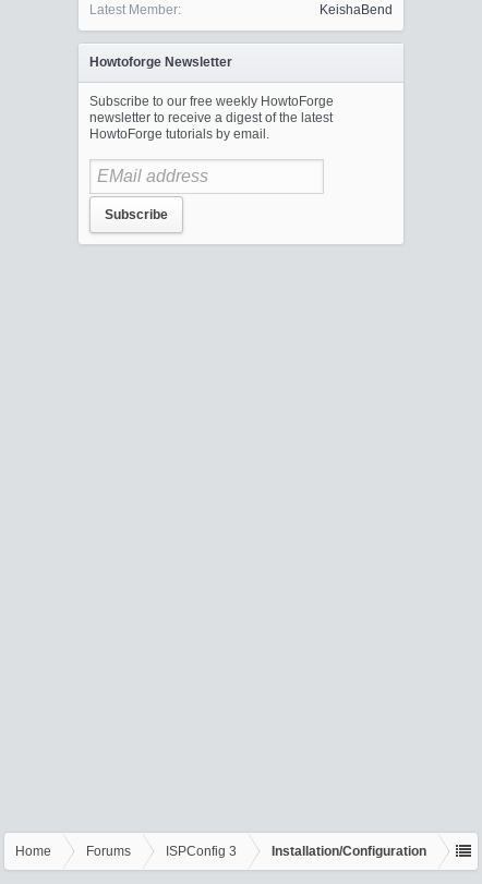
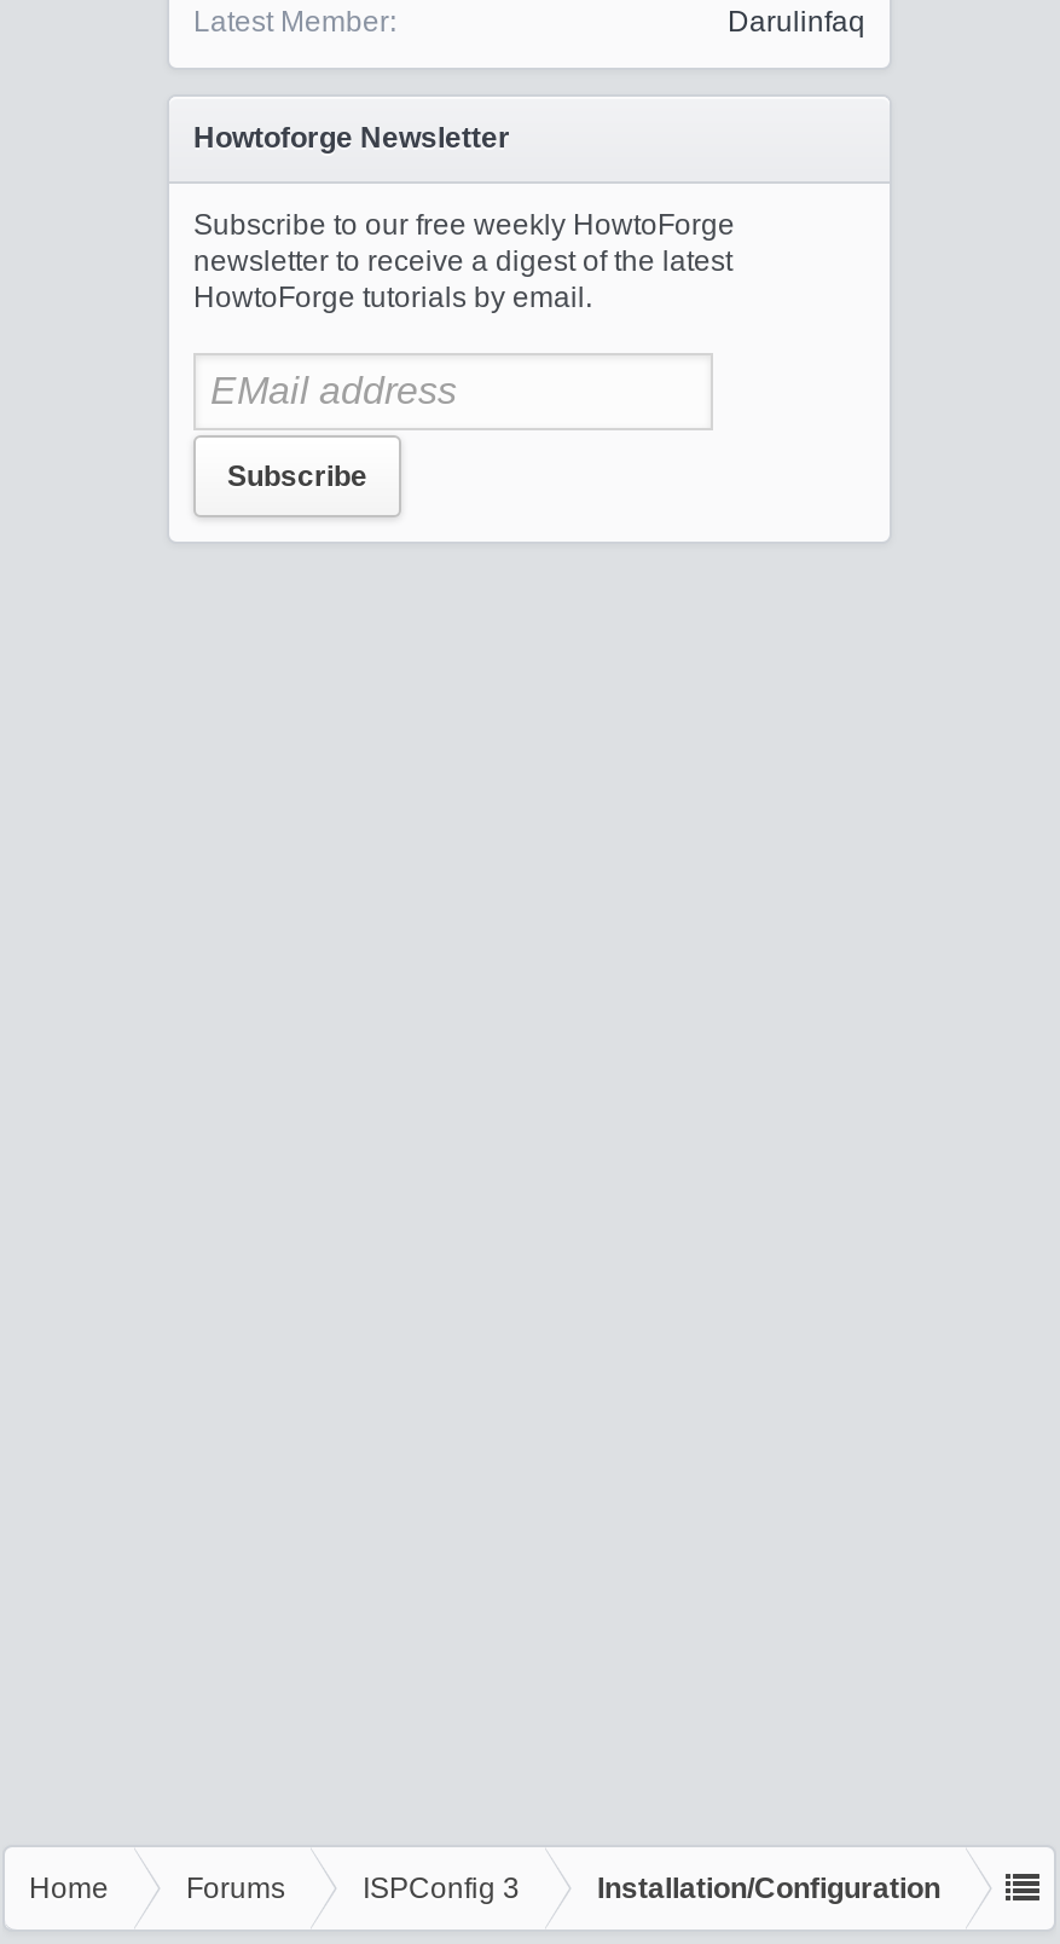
- KeishaBend
+ Darulinfaq
